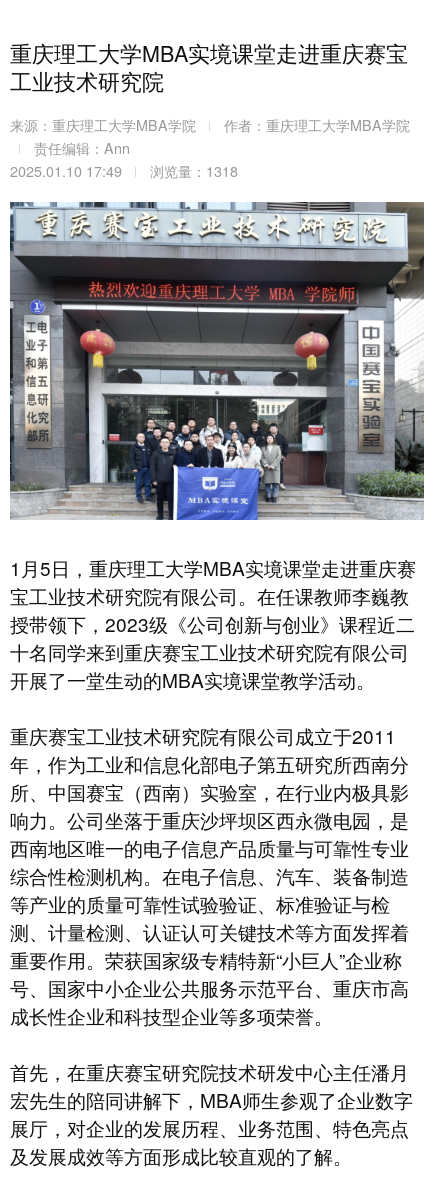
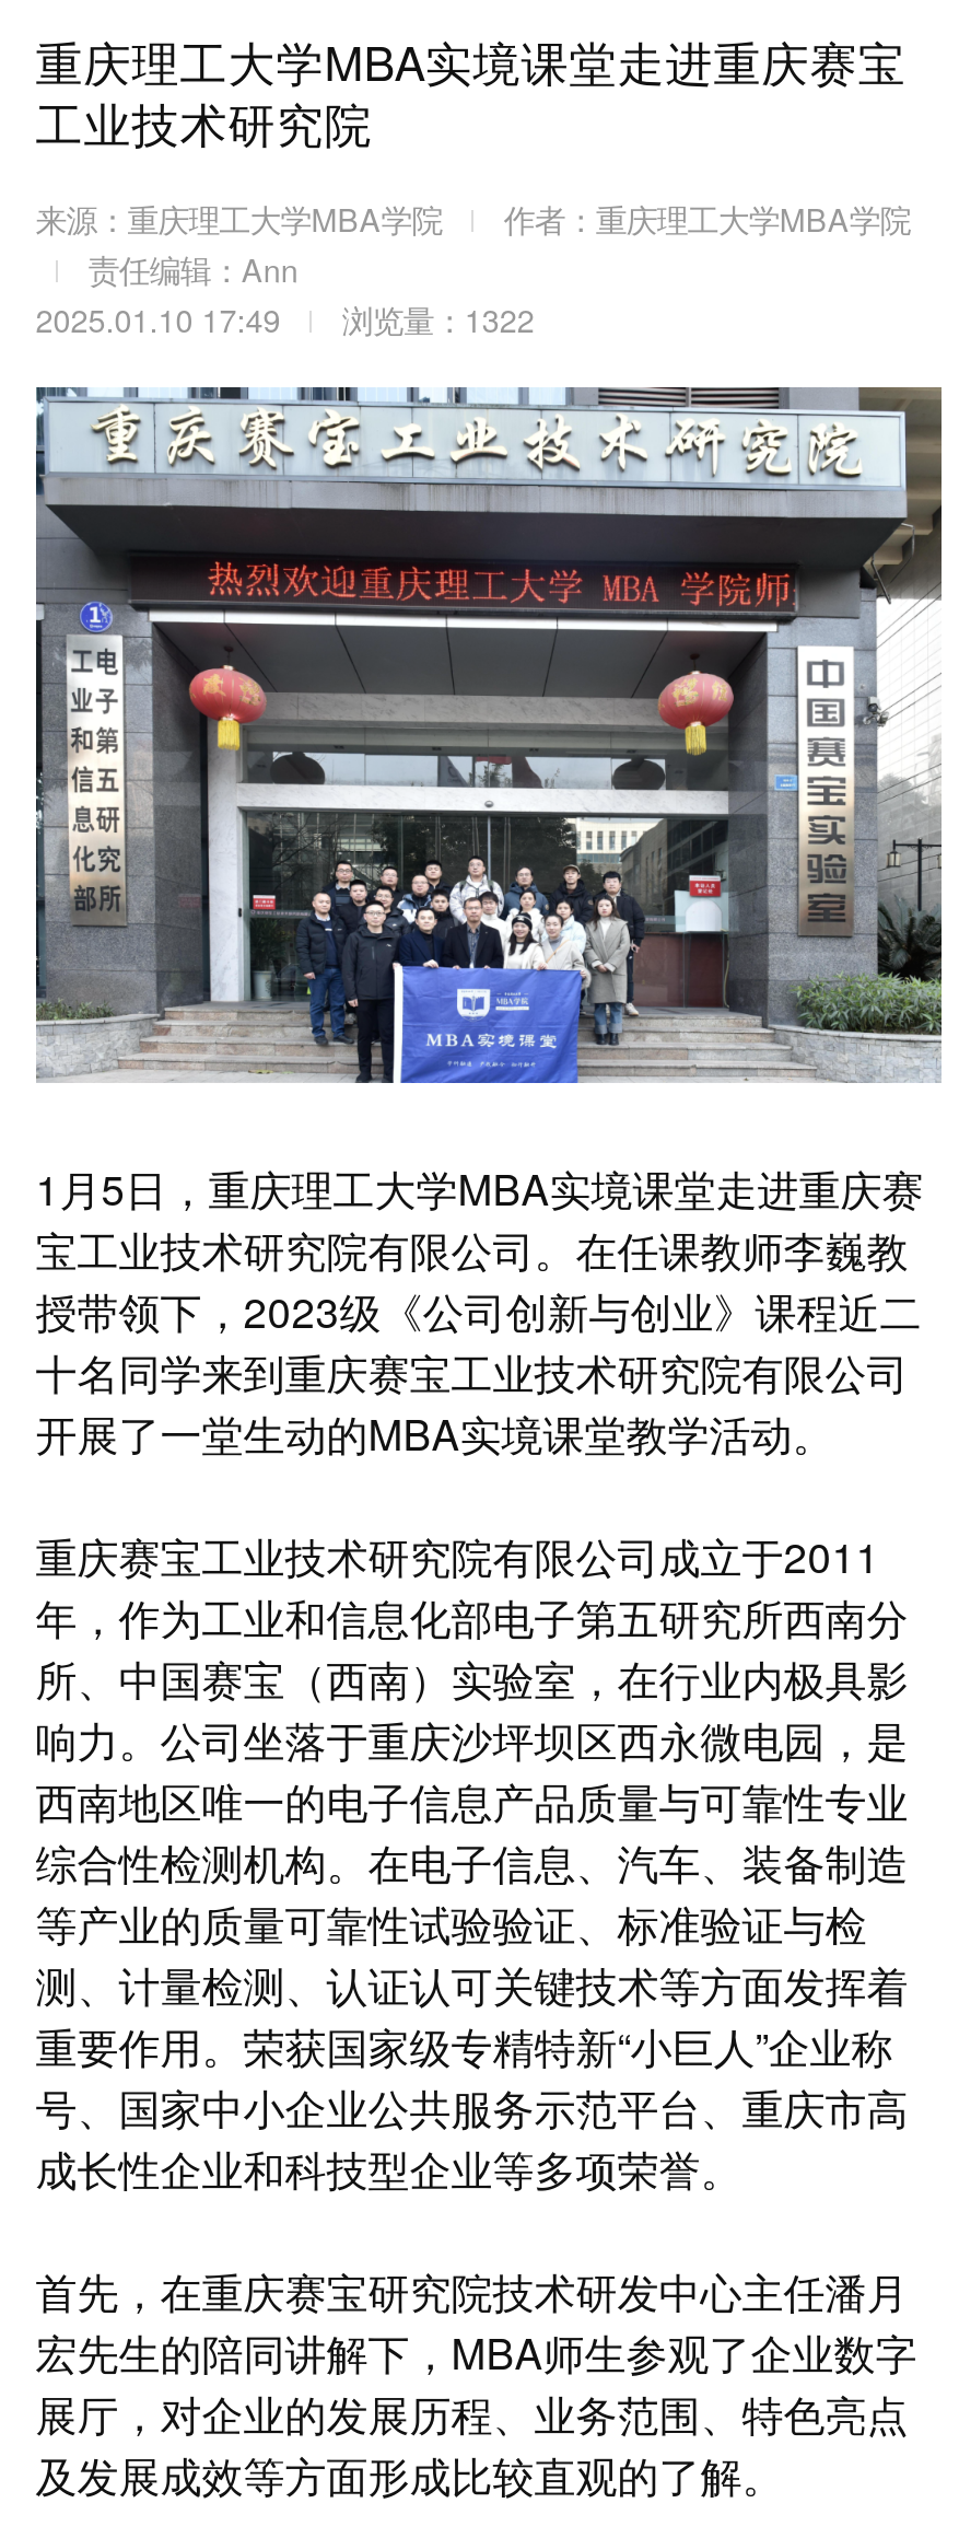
- 2025.01.10 17:49 浏览量：1318
+ 2025.01.10 17:49 浏览量：1322
